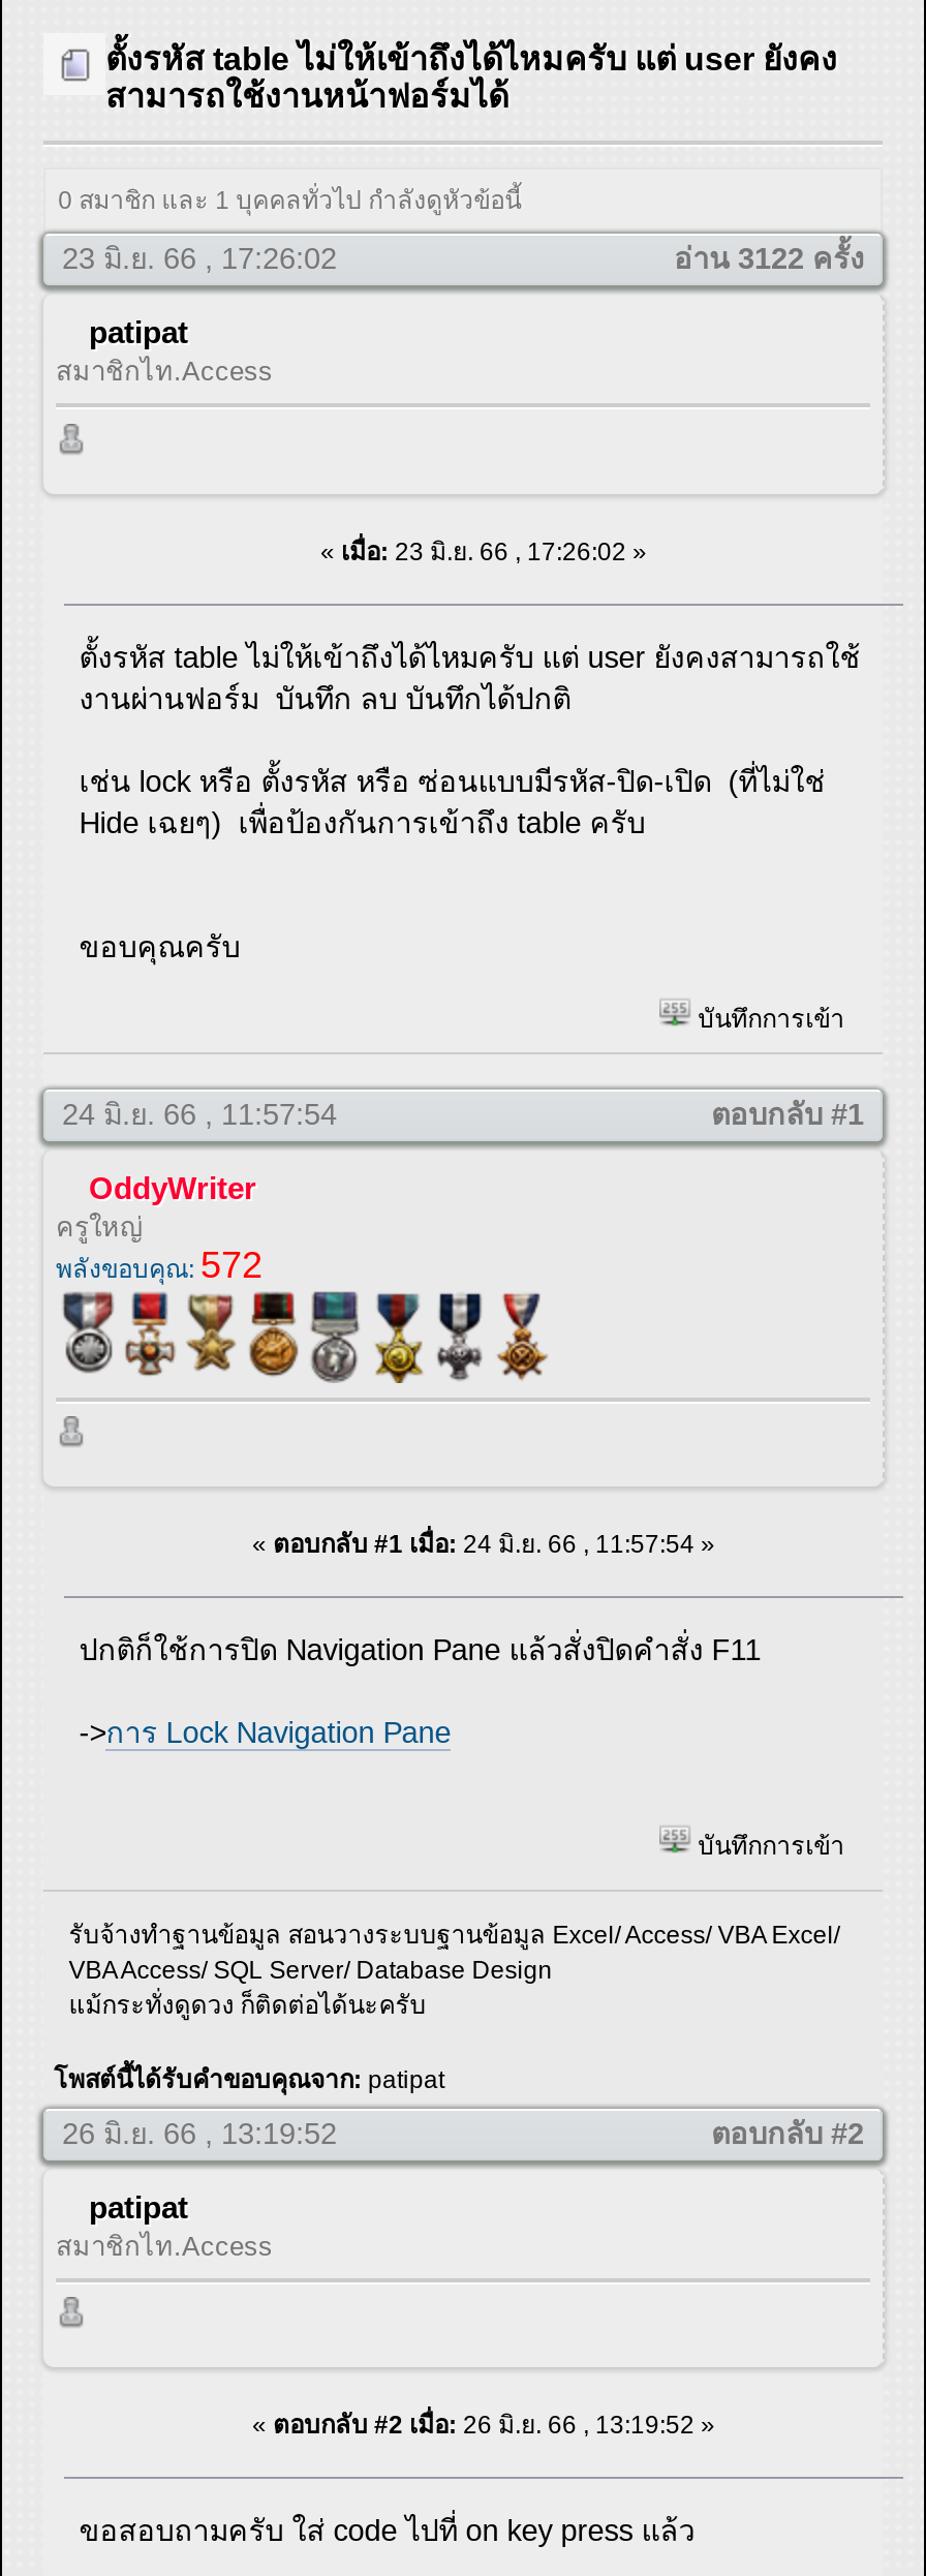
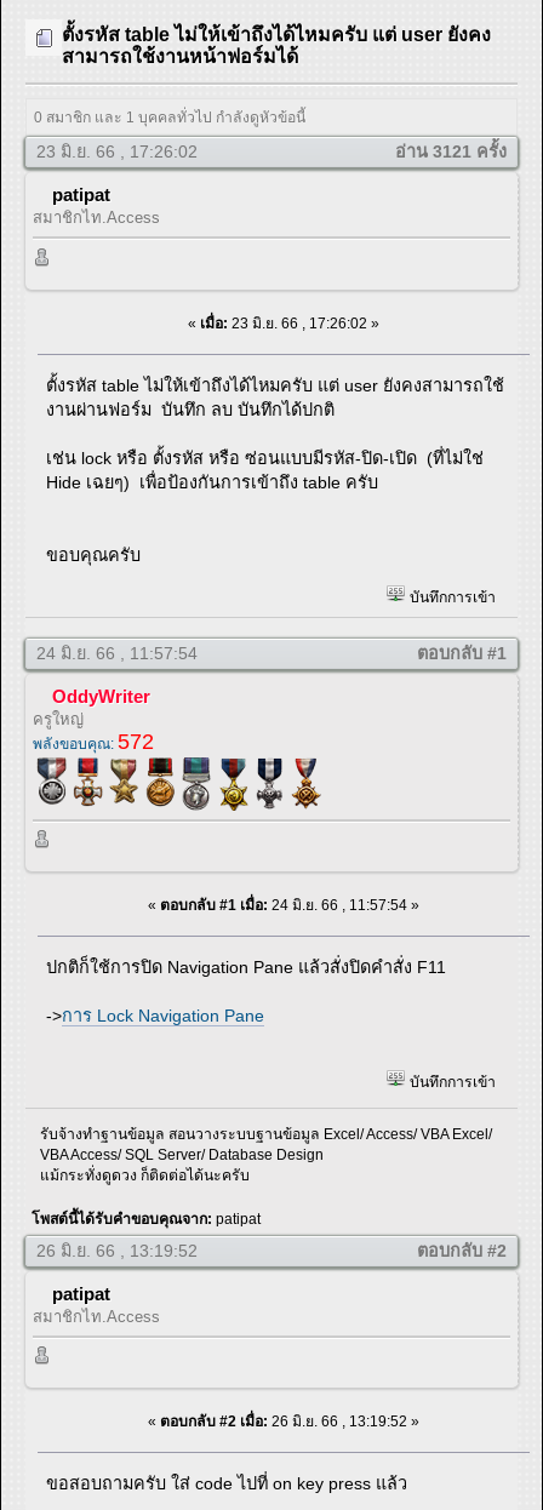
- อ่าน 3122 ครั้ง
+ อ่าน 3121 ครั้ง
